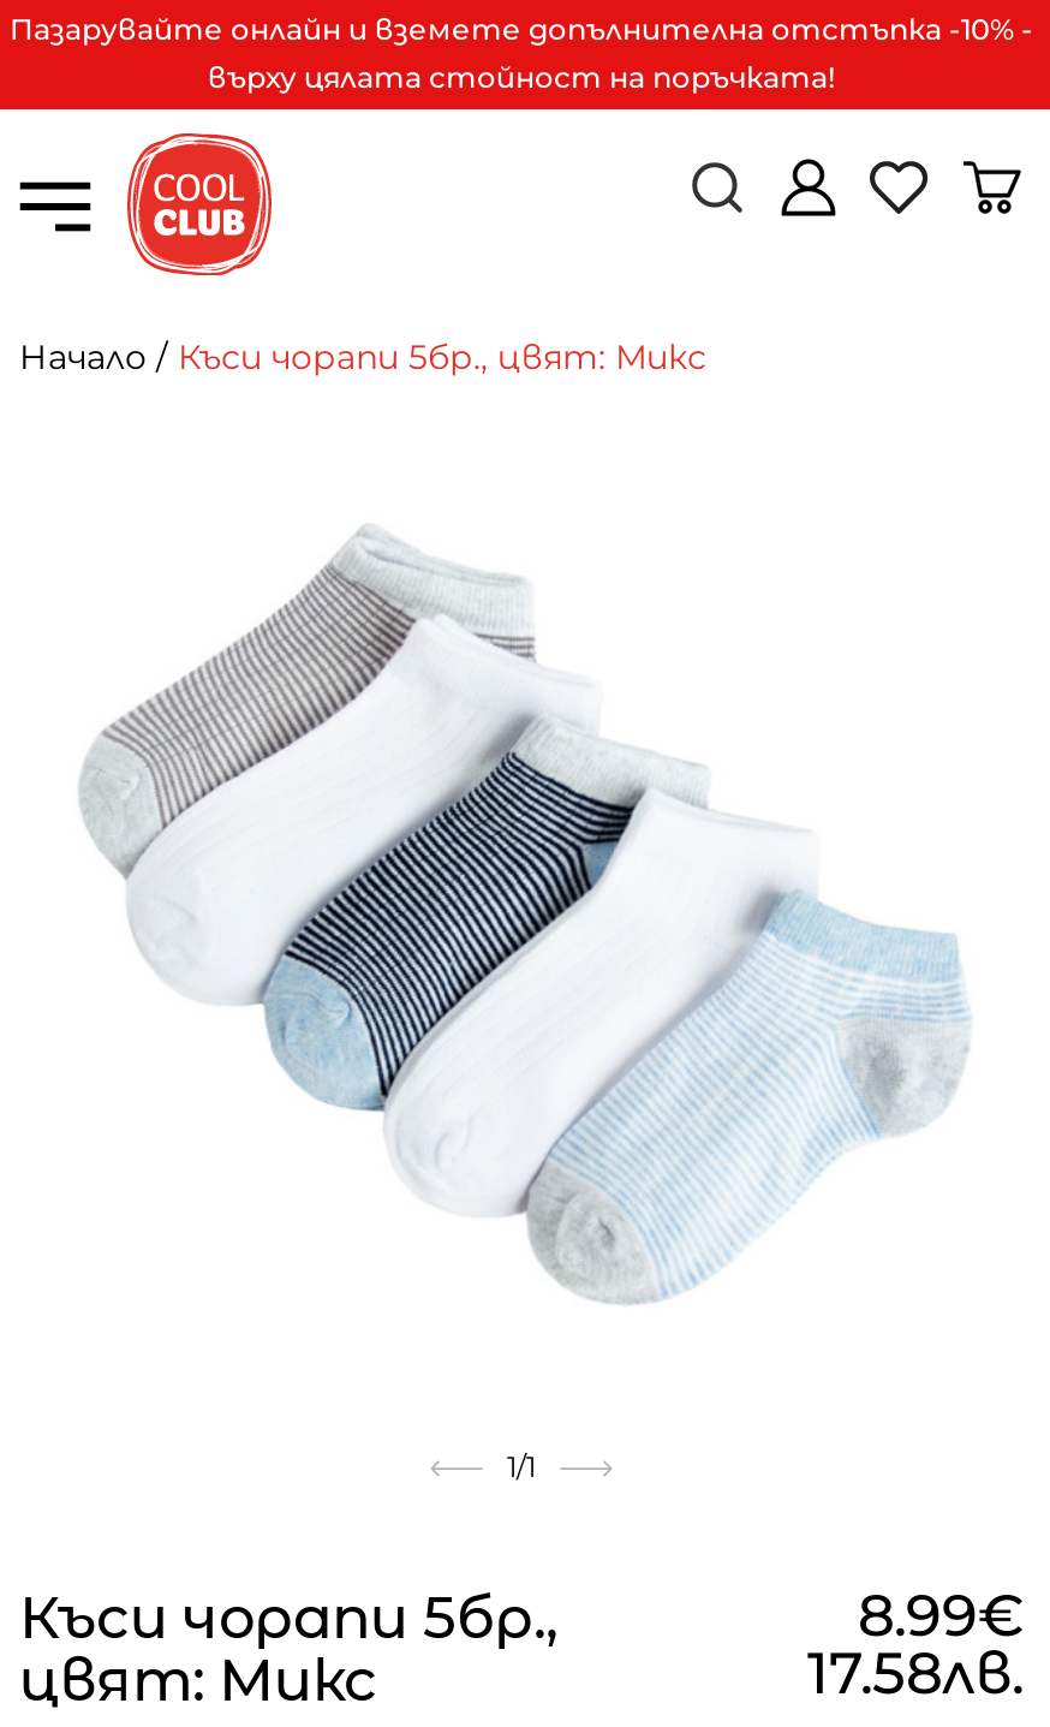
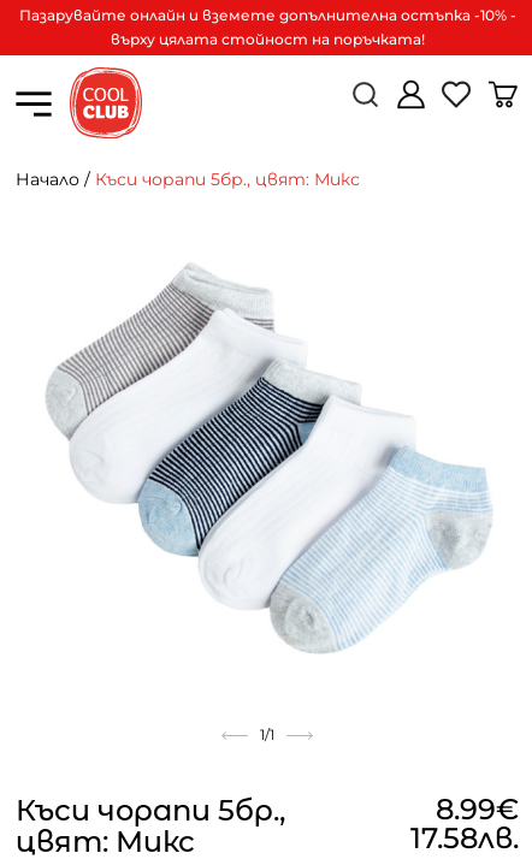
- Пазарувайте онлайн и вземете допълнителна отстъпка -10% -
+ Пазарувайте онлайн и вземете допълнителна остъпка -10% -
